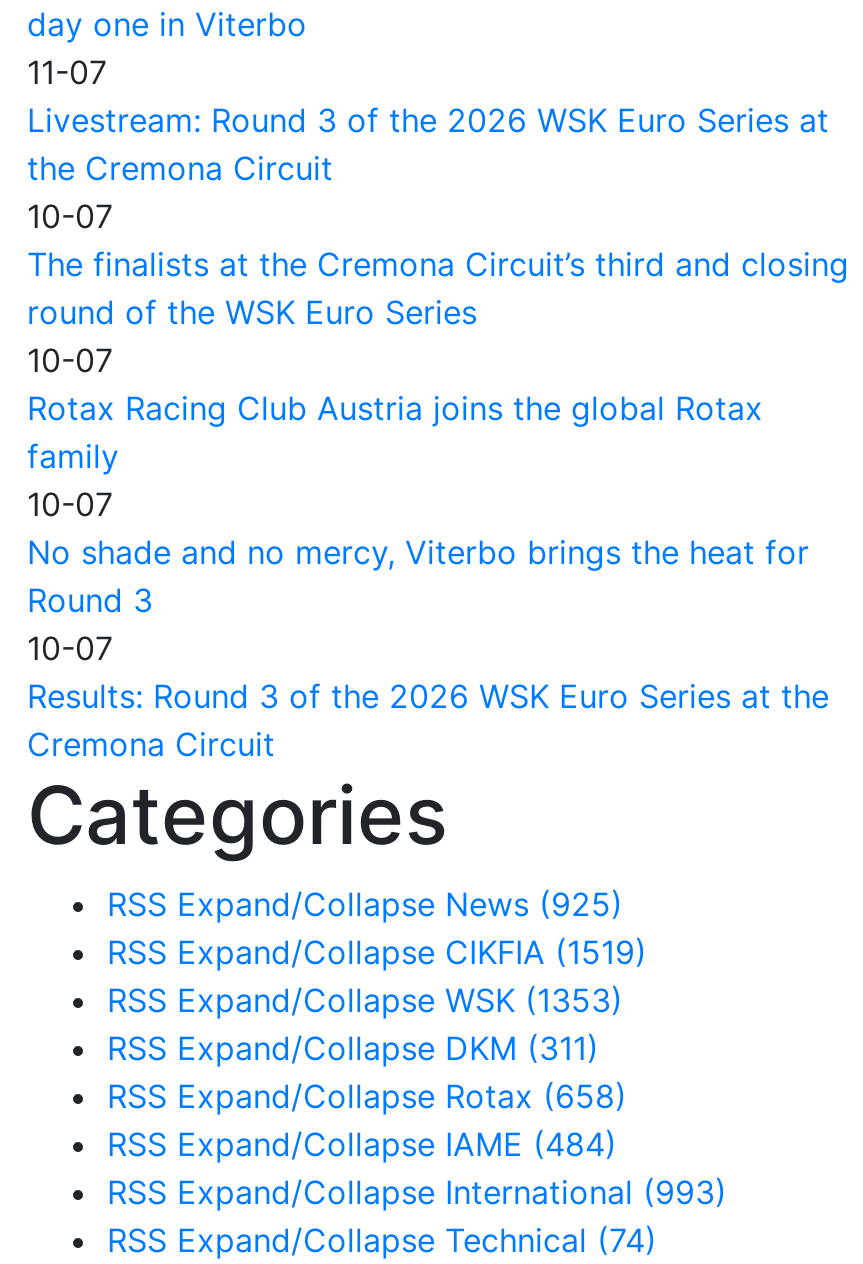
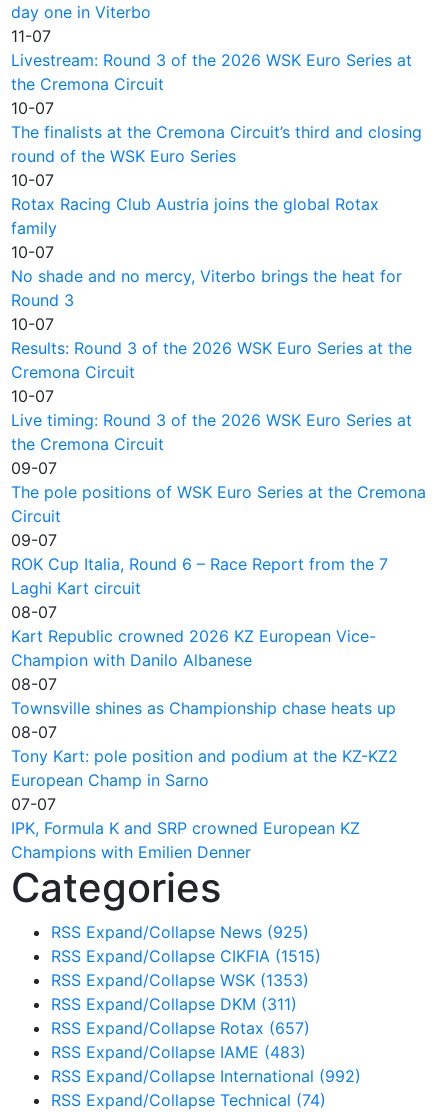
+ 10-07
+ Live timing: Round 3 of the 2026 WSK Euro Series at
+ the Cremona Circuit
+ 09-07
+ The pole positions of WSK Euro Series at the Cremona
+ Circuit
+ 09-07
+ ROK Cup Italia, Round 6 – Race Report from the 7
+ Laghi Kart circuit
+ 08-07
+ Kart Republic crowned 2026 KZ European Vice-
+ Champion with Danilo Albanese
+ 08-07
+ Townsville shines as Championship chase heats up
+ 08-07
+ Tony Kart: pole position and podium at the KZ-KZ2
+ European Champ in Sarno
+ 07-07
+ IPK, Formula K and SRP crowned European KZ
+ Champions with Emilien Denner

- RSS Expand/Collapse CIKFIA (1519)
+ RSS Expand/Collapse CIKFIA (1515)

- RSS Expand/Collapse Rotax (658)
+ RSS Expand/Collapse Rotax (657)

- RSS Expand/Collapse IAME (484)
+ RSS Expand/Collapse IAME (483)

- RSS Expand/Collapse International (993)
+ RSS Expand/Collapse International (992)
